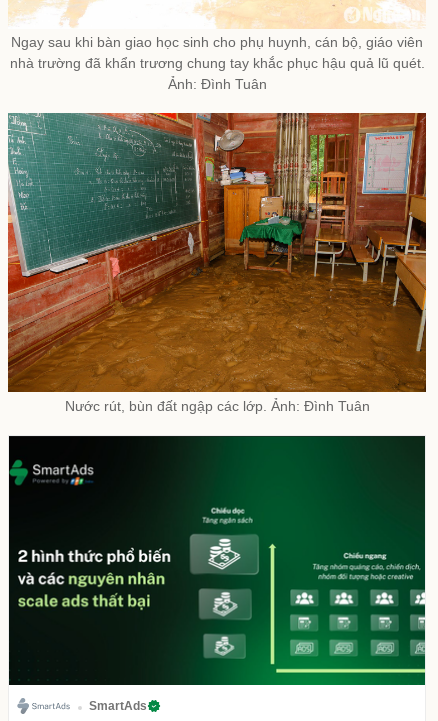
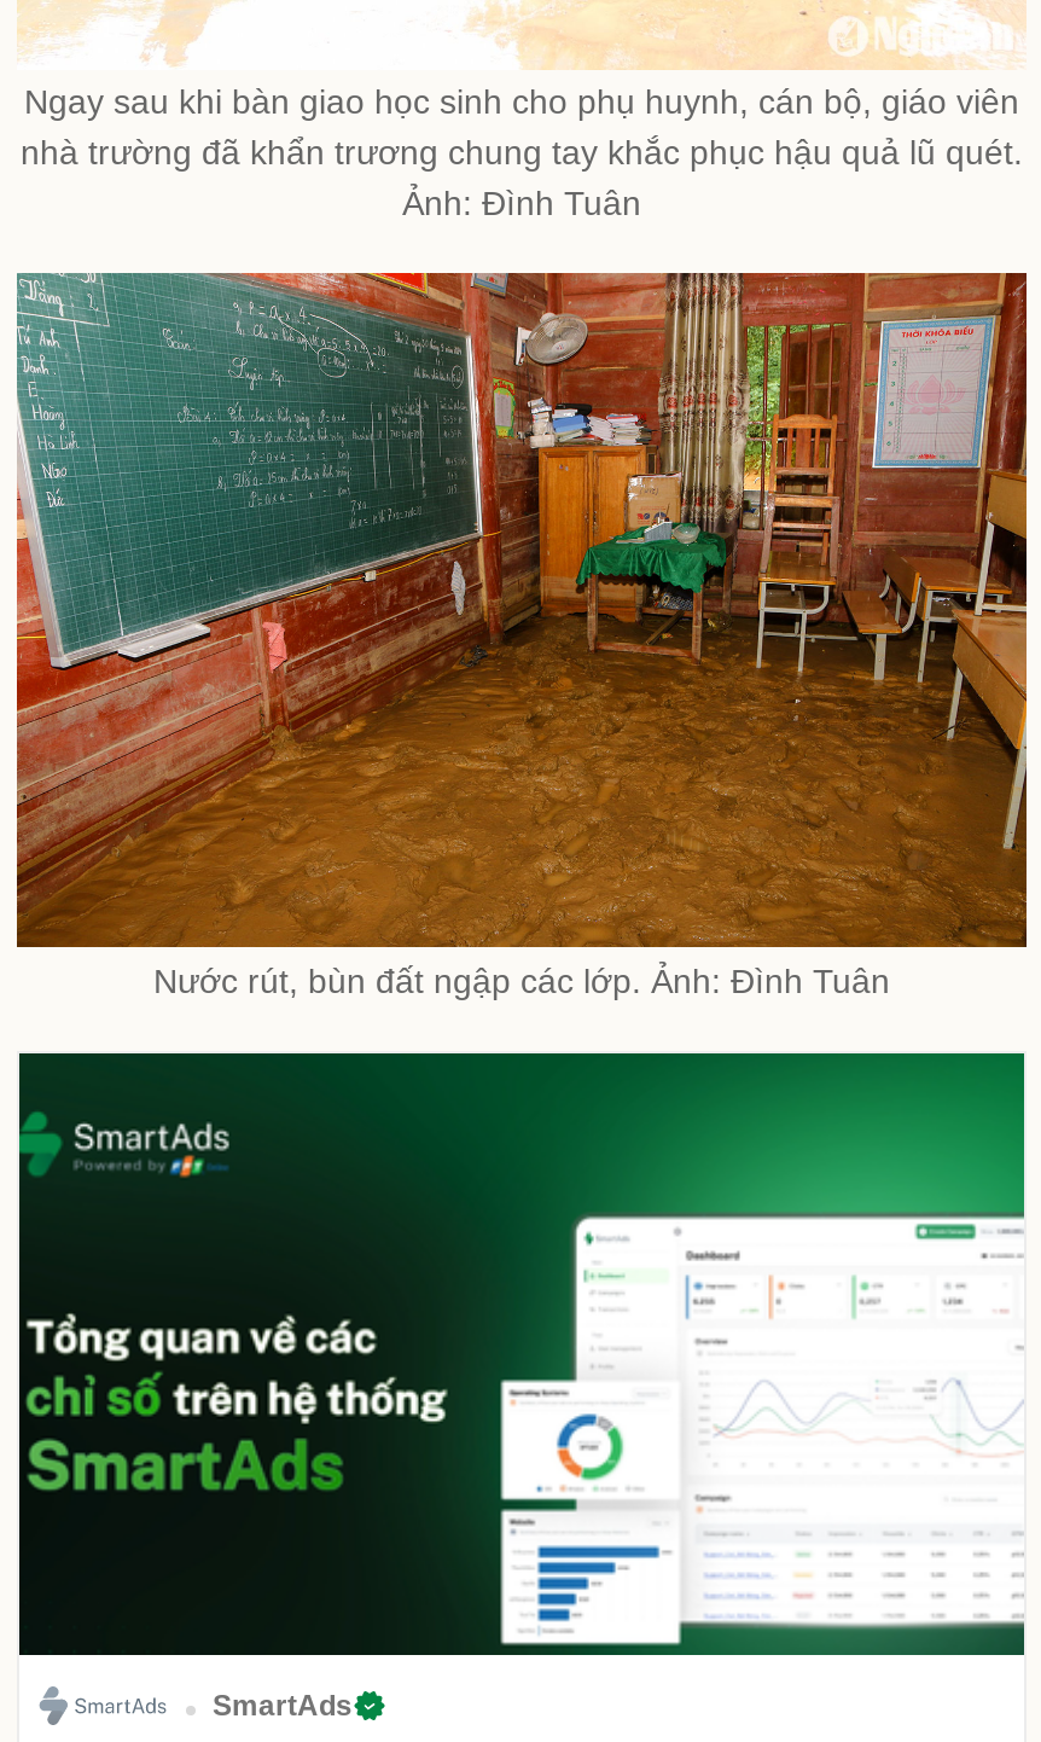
- [image]
+ [image]
